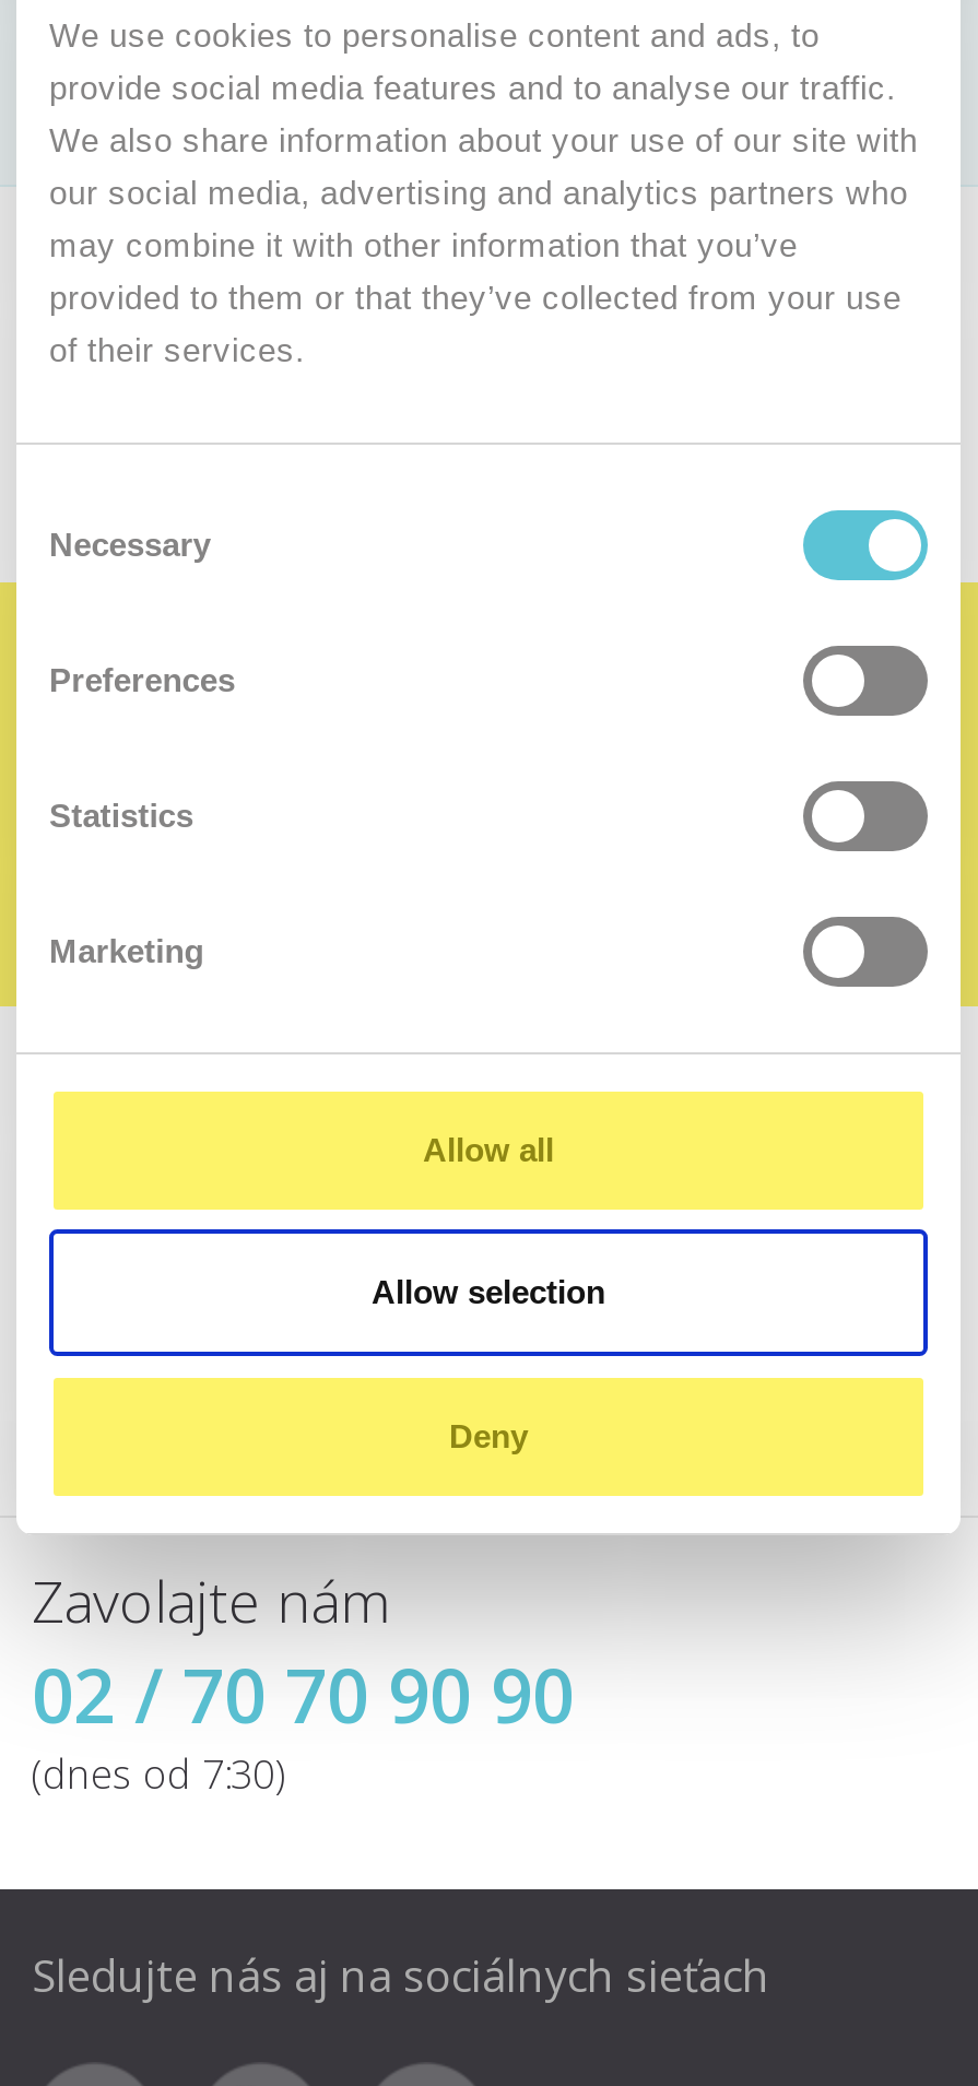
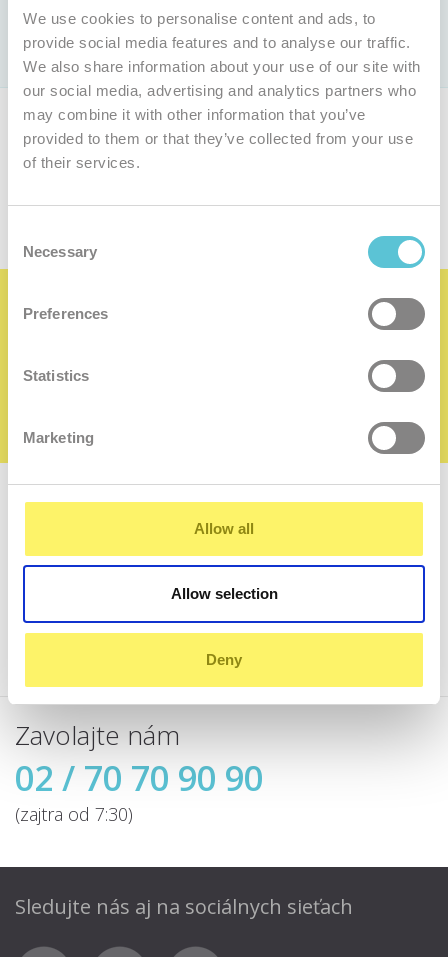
- (dnes od 7:30)
+ (zajtra od 7:30)
